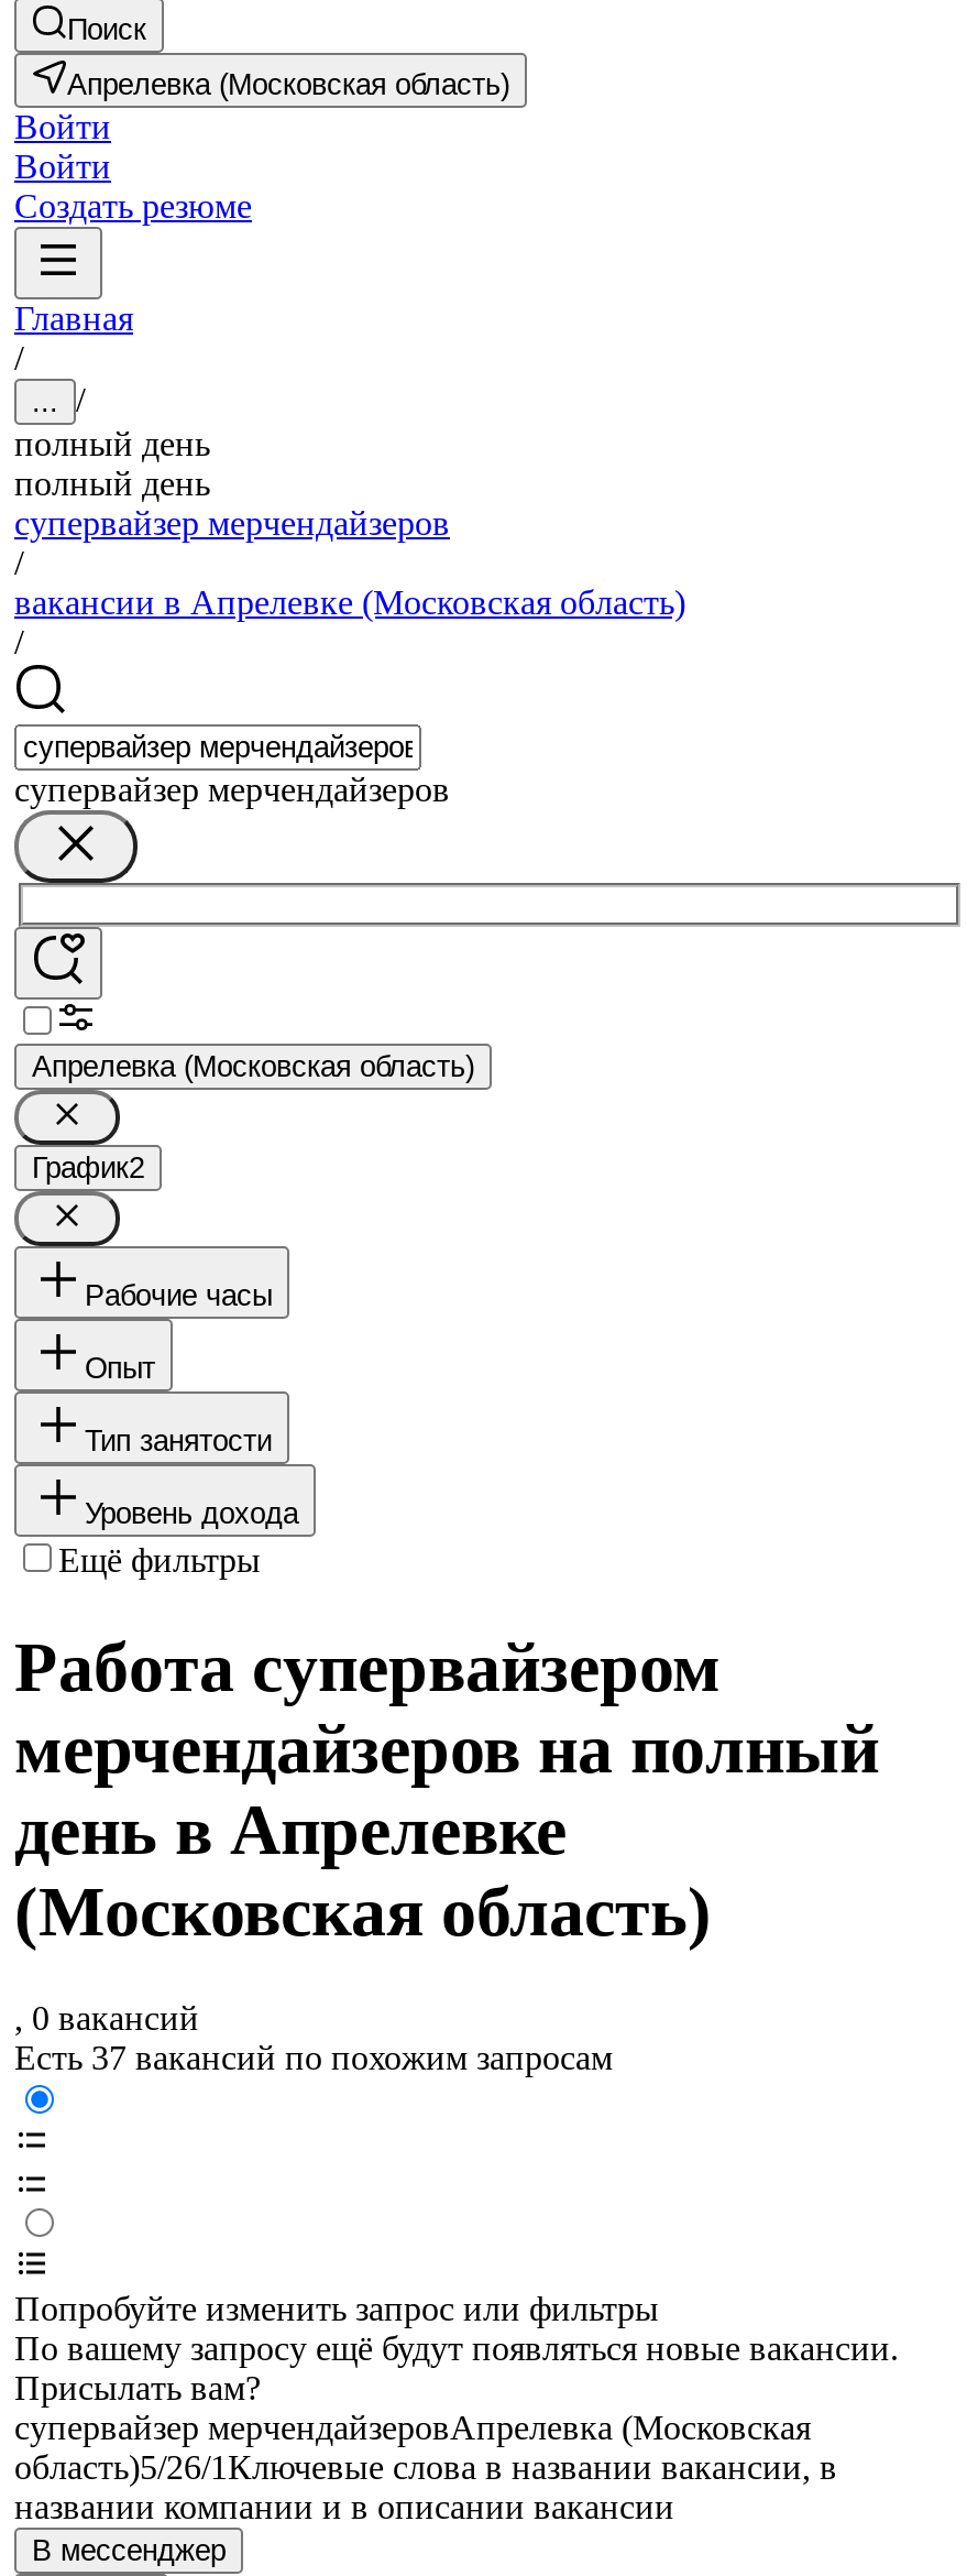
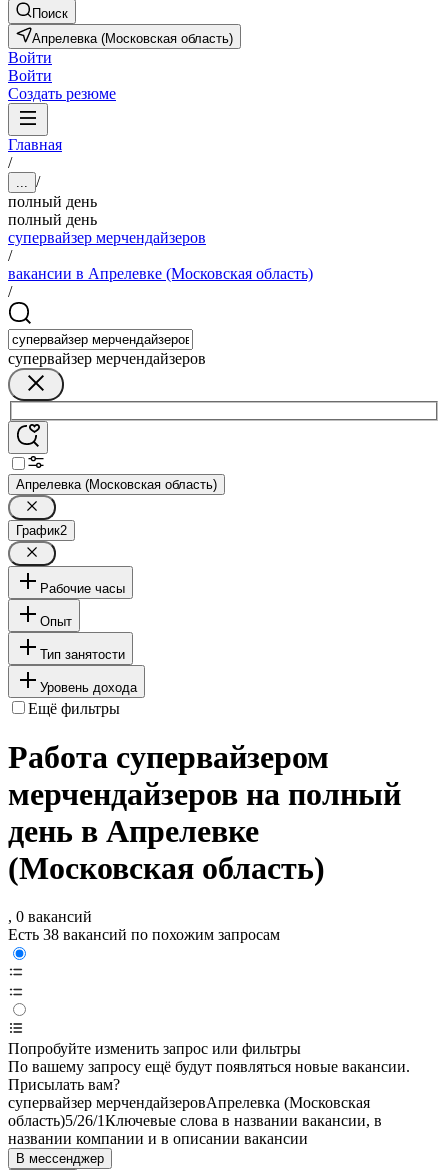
- Есть 37 вакансий по похожим запросам
+ Есть 38 вакансий по похожим запросам
